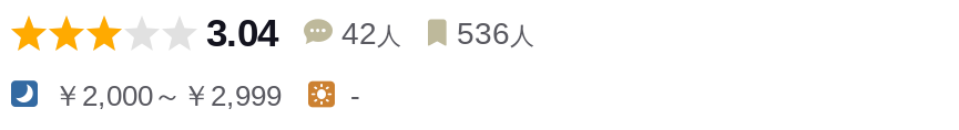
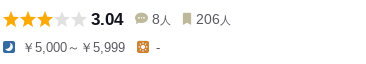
- 42人
+ 8人

- 536人
+ 206人

- ￥2,000～￥2,999
+ ￥5,000～￥5,999
